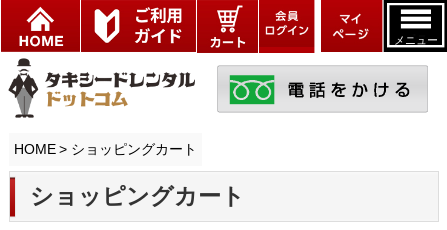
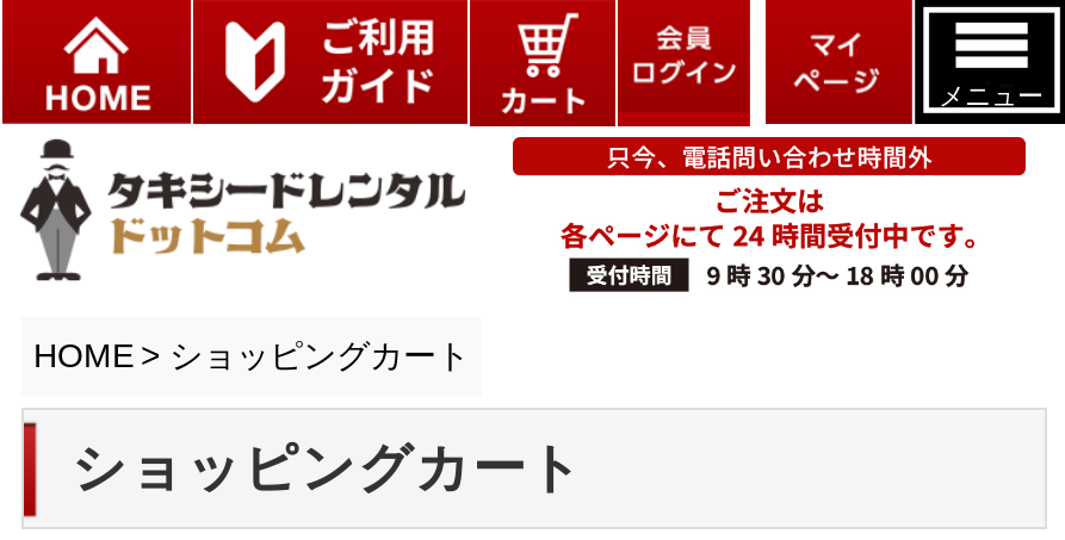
- [image]
+ [image]
